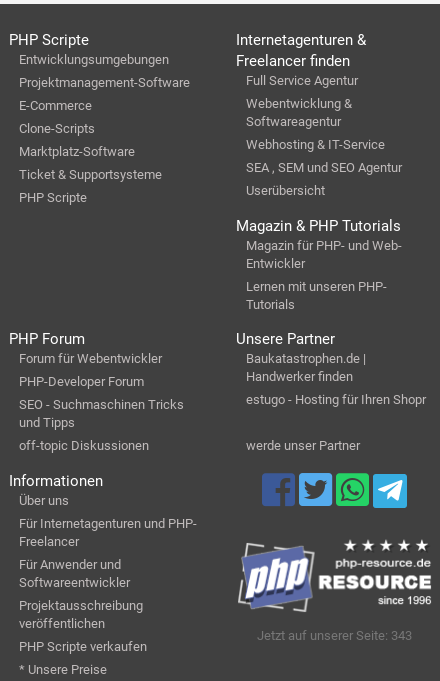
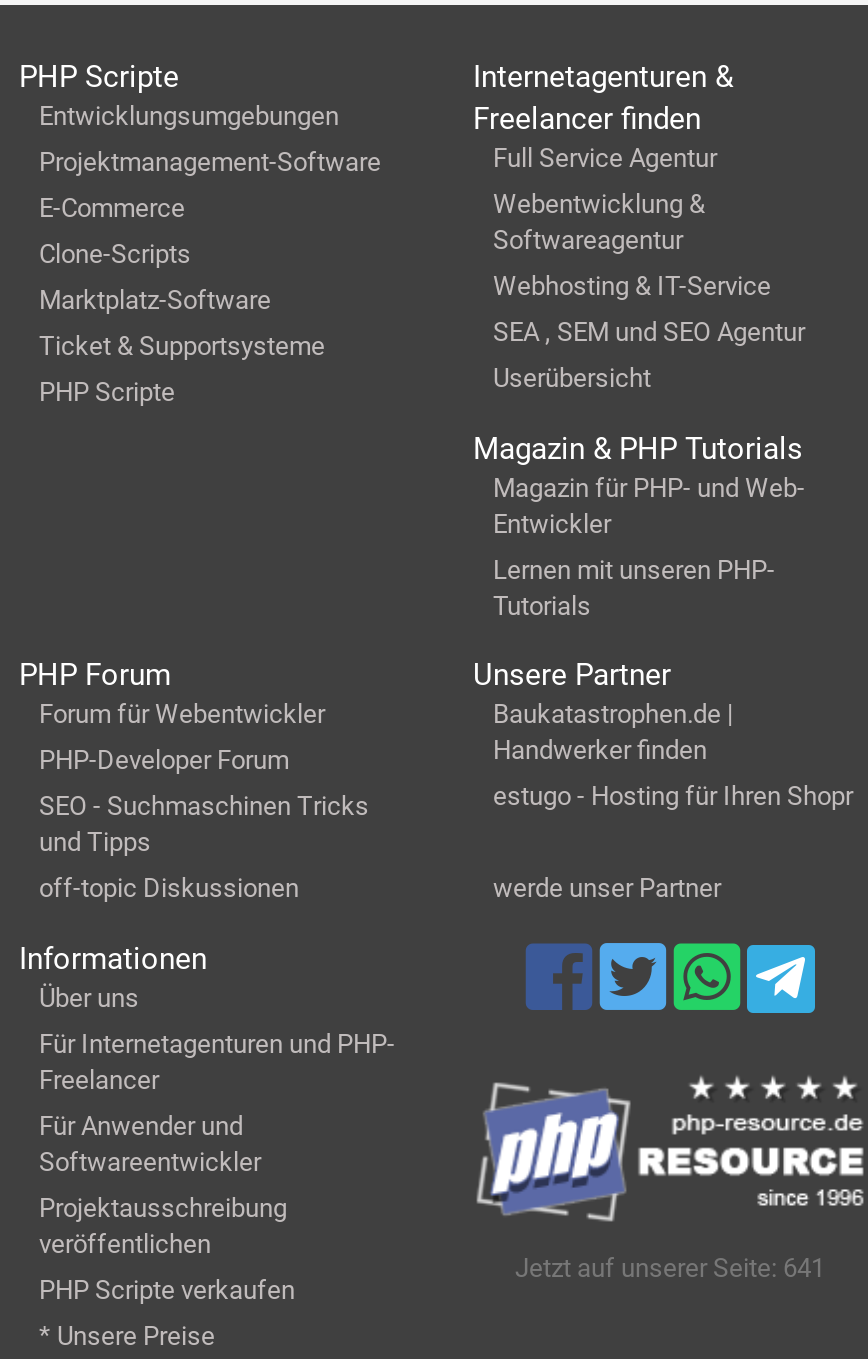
- Jetzt auf unserer Seite: 343
+ Jetzt auf unserer Seite: 641
